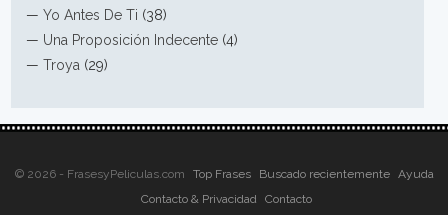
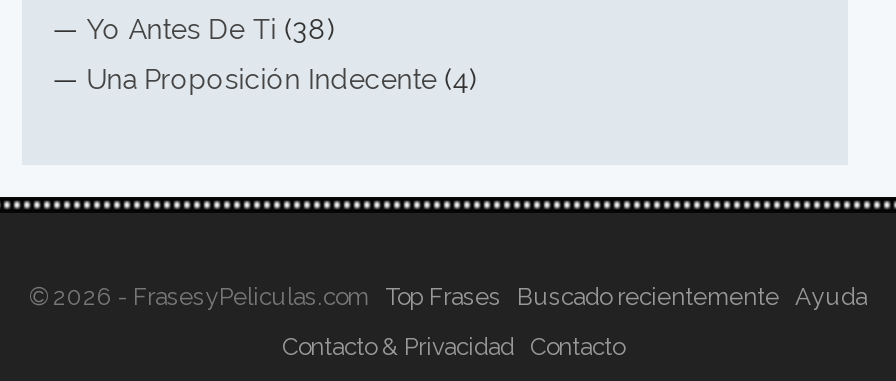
- — Troya (29)
